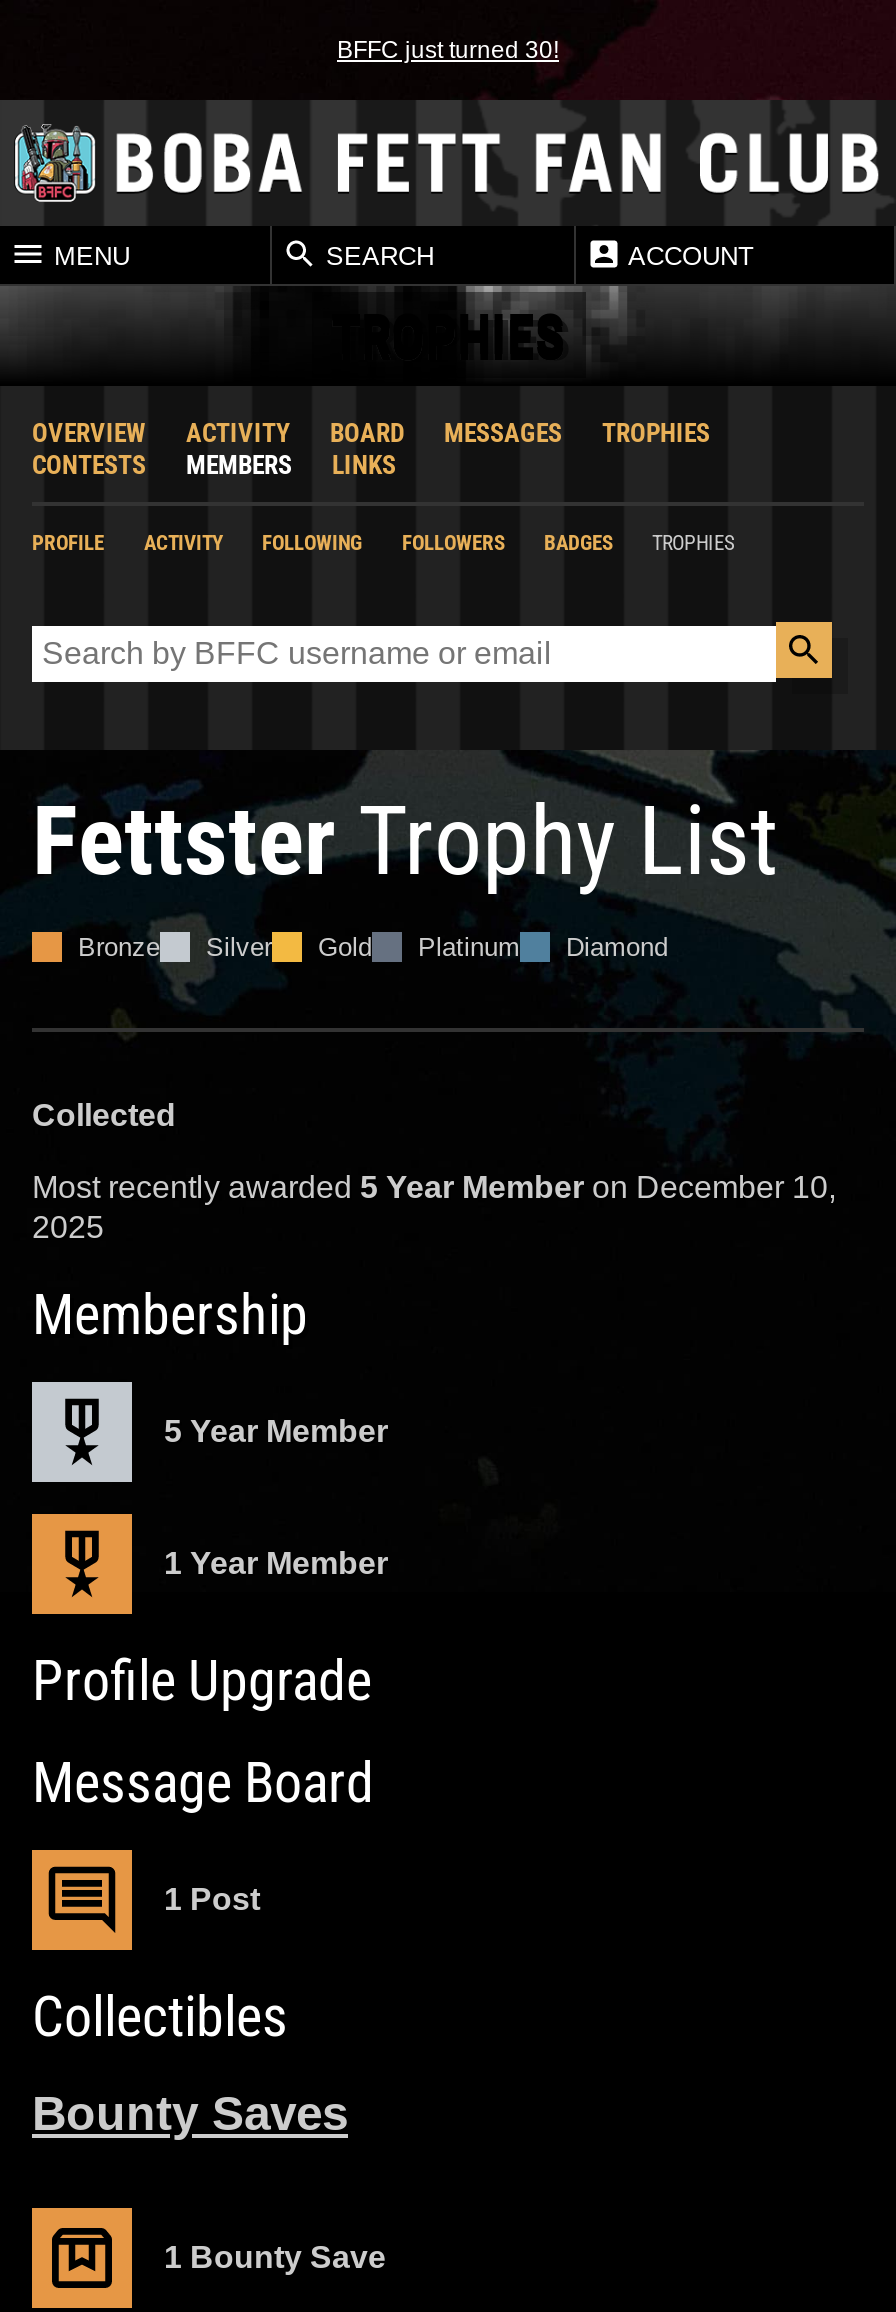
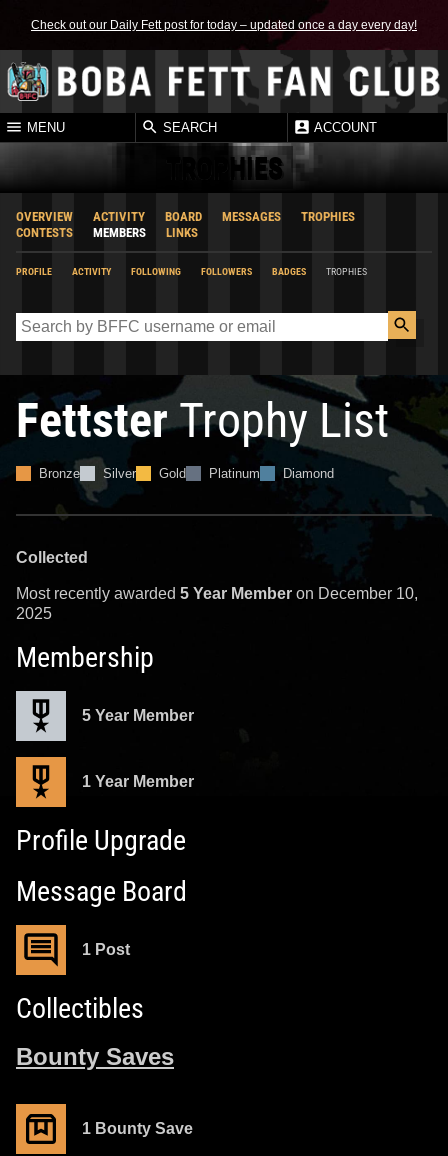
- BFFC just turned 30!
+ Check out our Daily Fett post for today – updated once a day every day!
